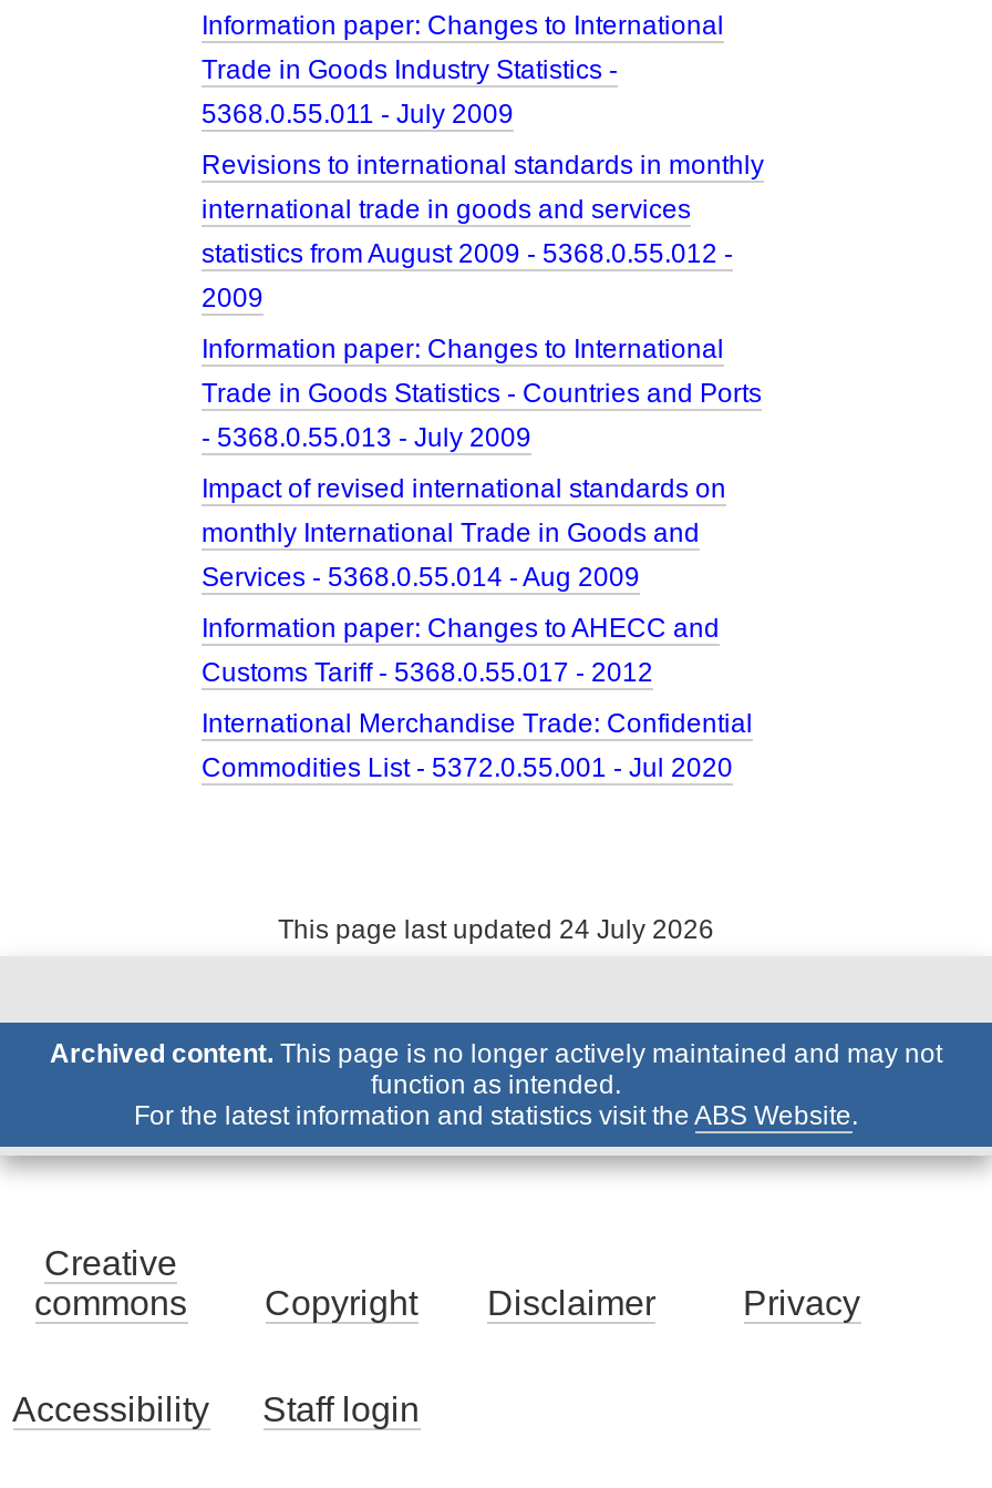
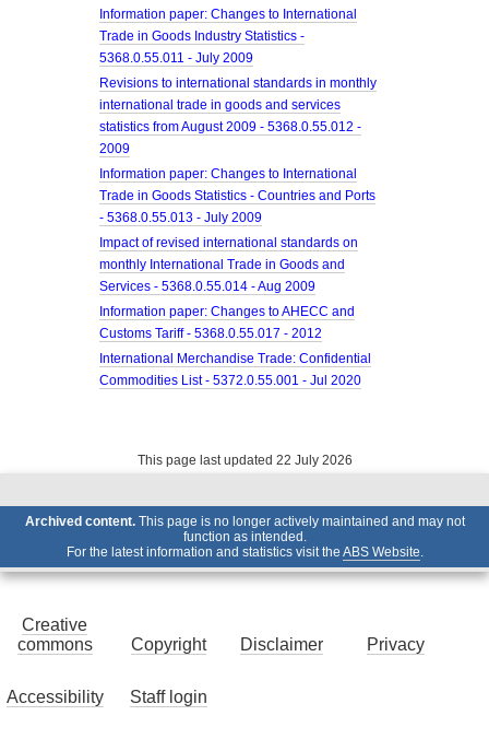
- This page last updated 24 July 2026
+ This page last updated 22 July 2026
